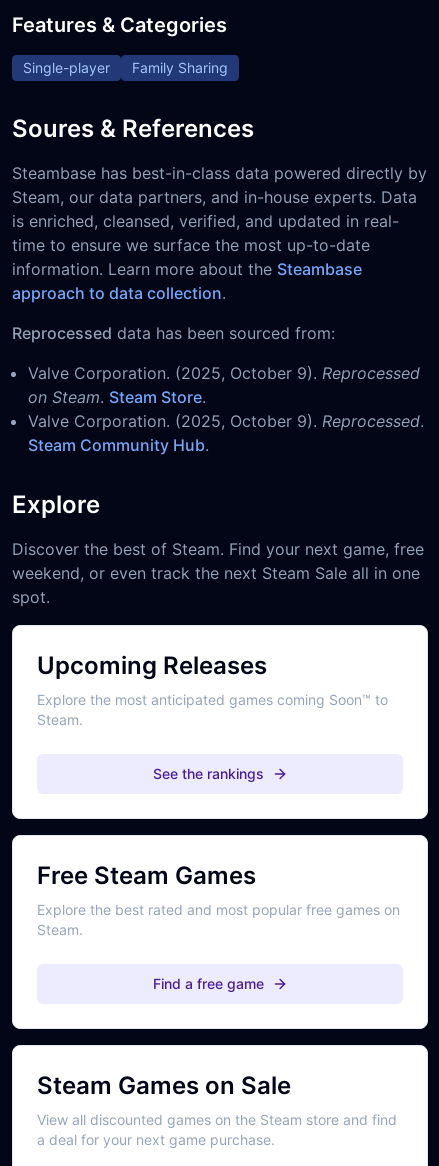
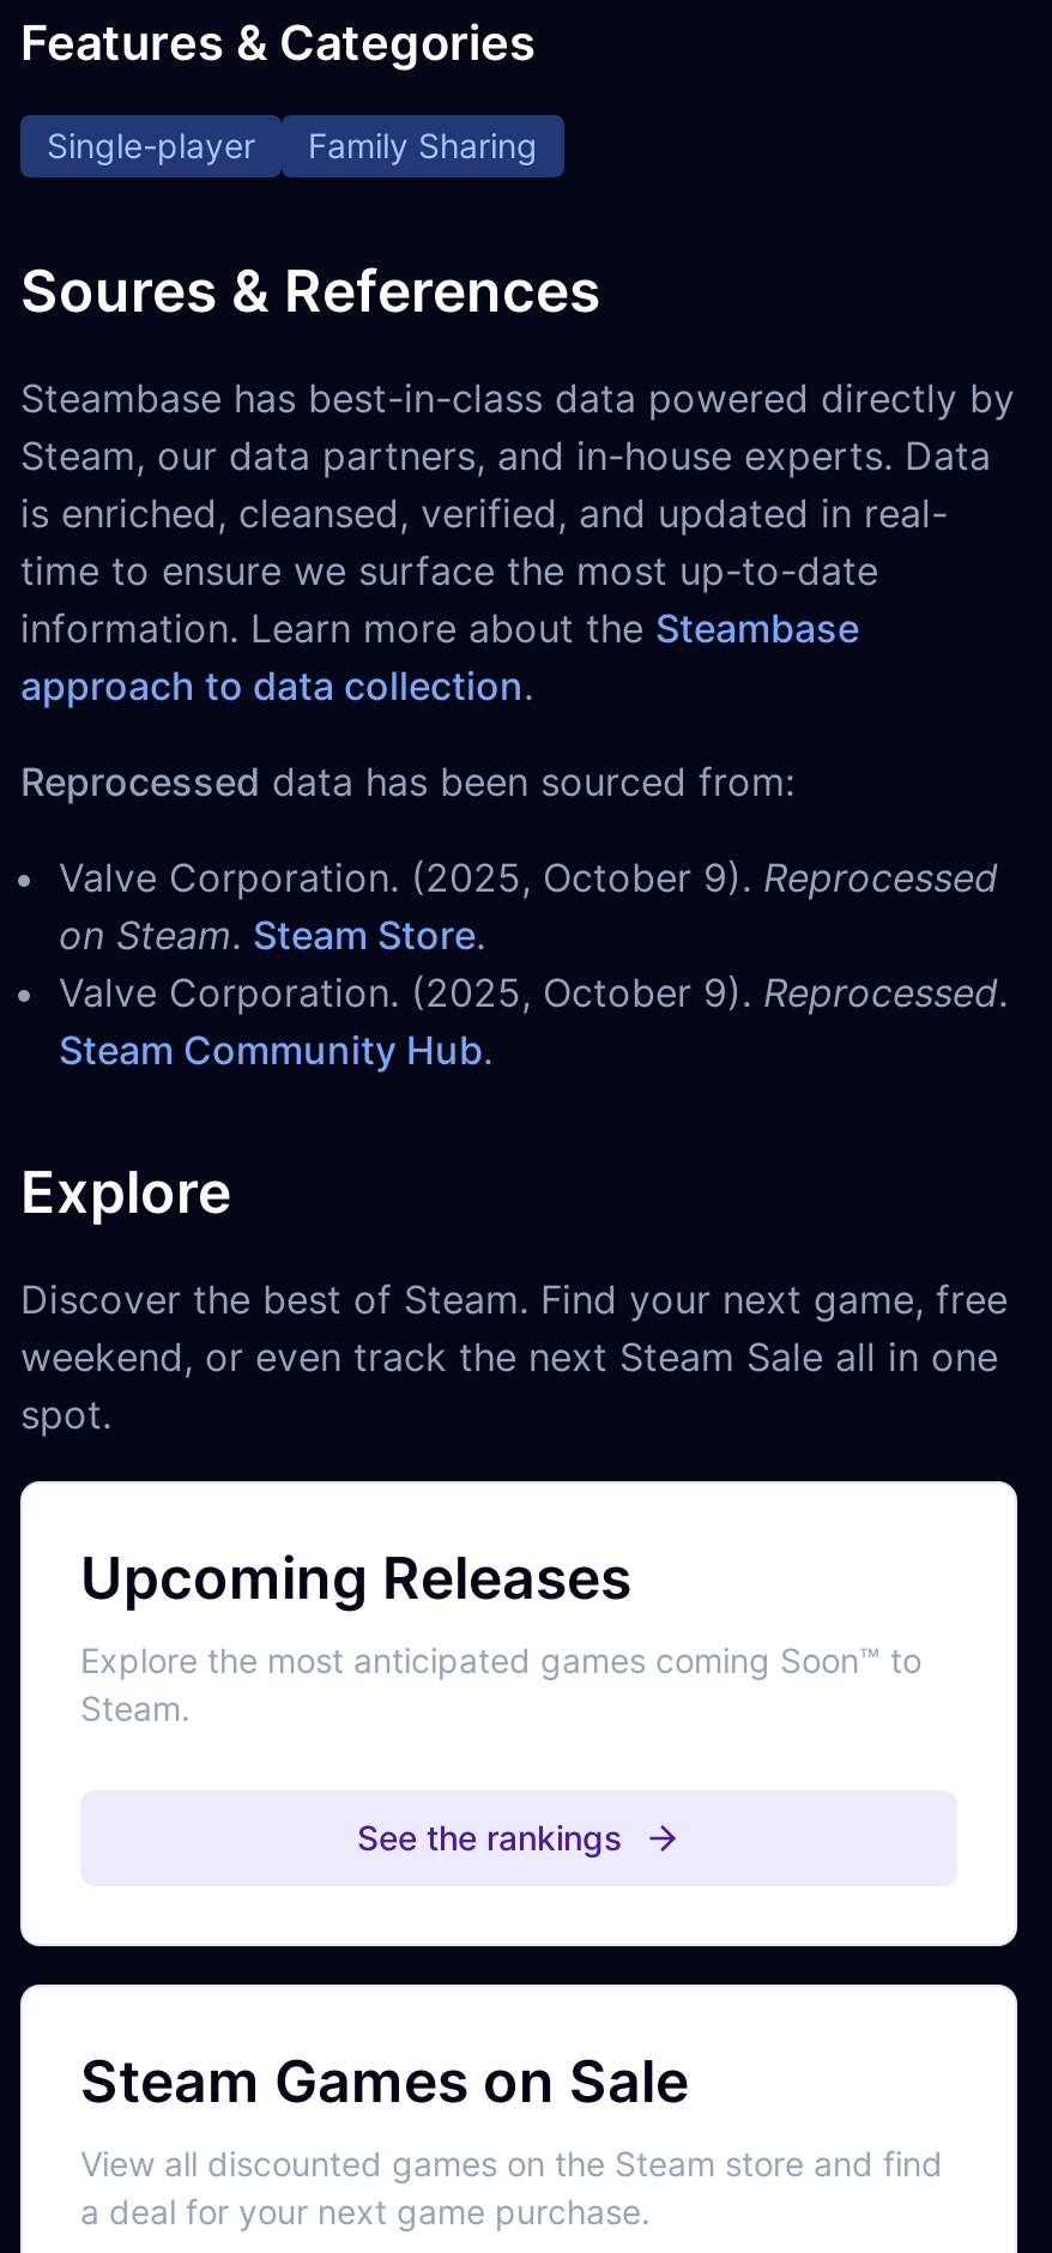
- Free Steam Games
- Explore the best rated and most popular free games on
- Steam.
- Find a free game
